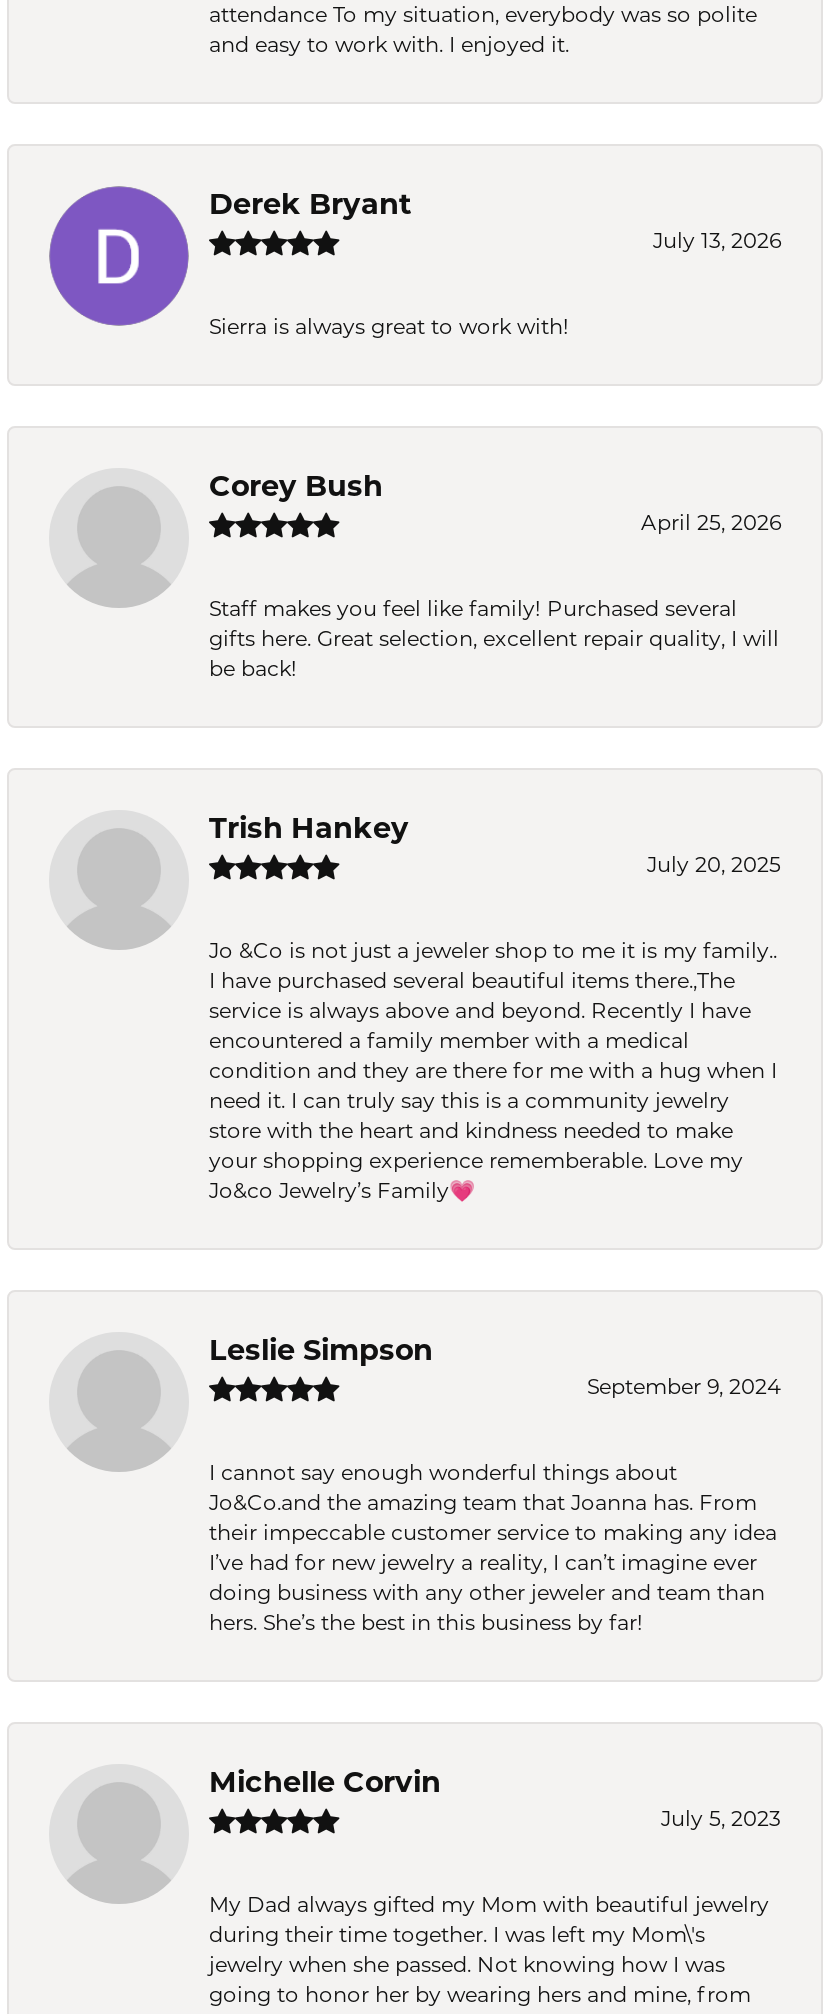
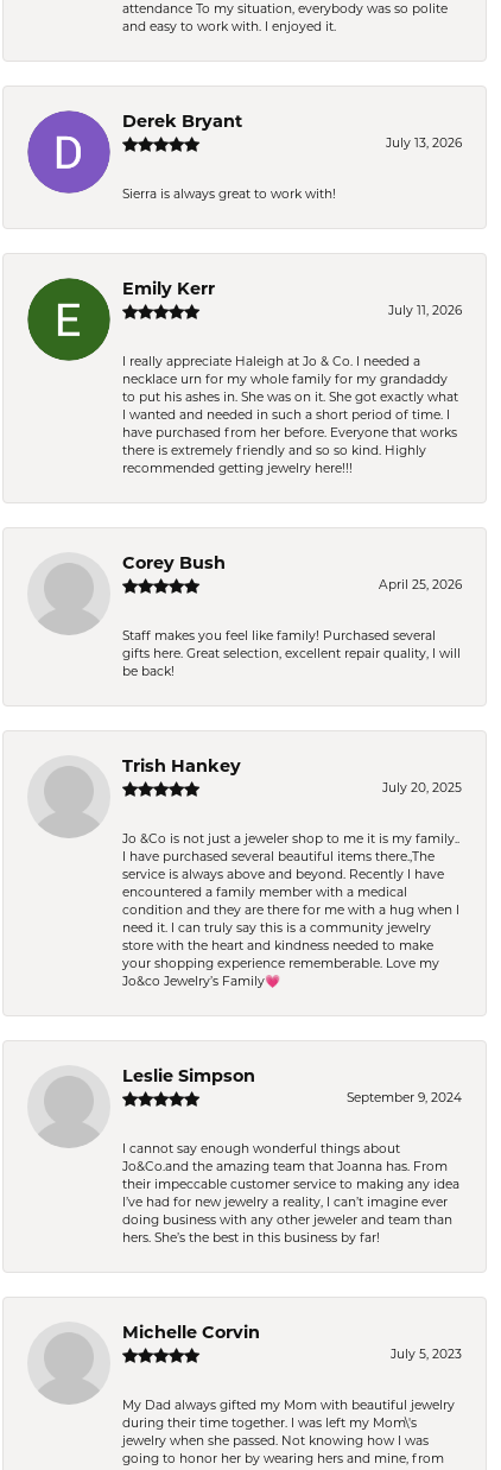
+ [image]
+ Emily Kerr
+ July 11, 2026

+ I really appreciate Haleigh at Jo & Co. I needed a
+ necklace urn for my whole family for my grandaddy
+ to put his ashes in. She was on it. She got exactly what
+ I wanted and needed in such a short period of time. I
+ have purchased from her before. Everyone that works
+ there is extremely friendly and so so kind. Highly
+ recommended getting jewelry here!!!
